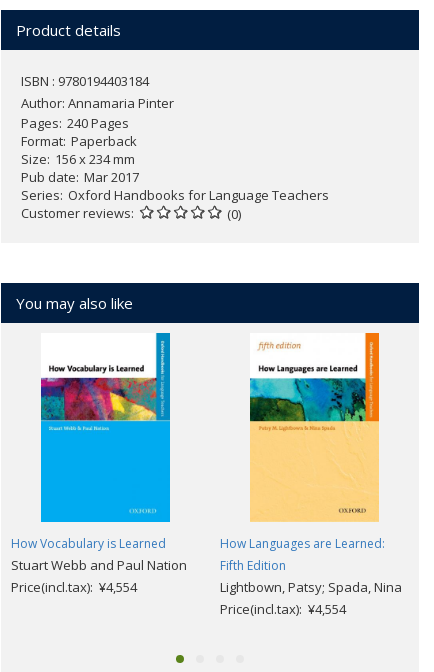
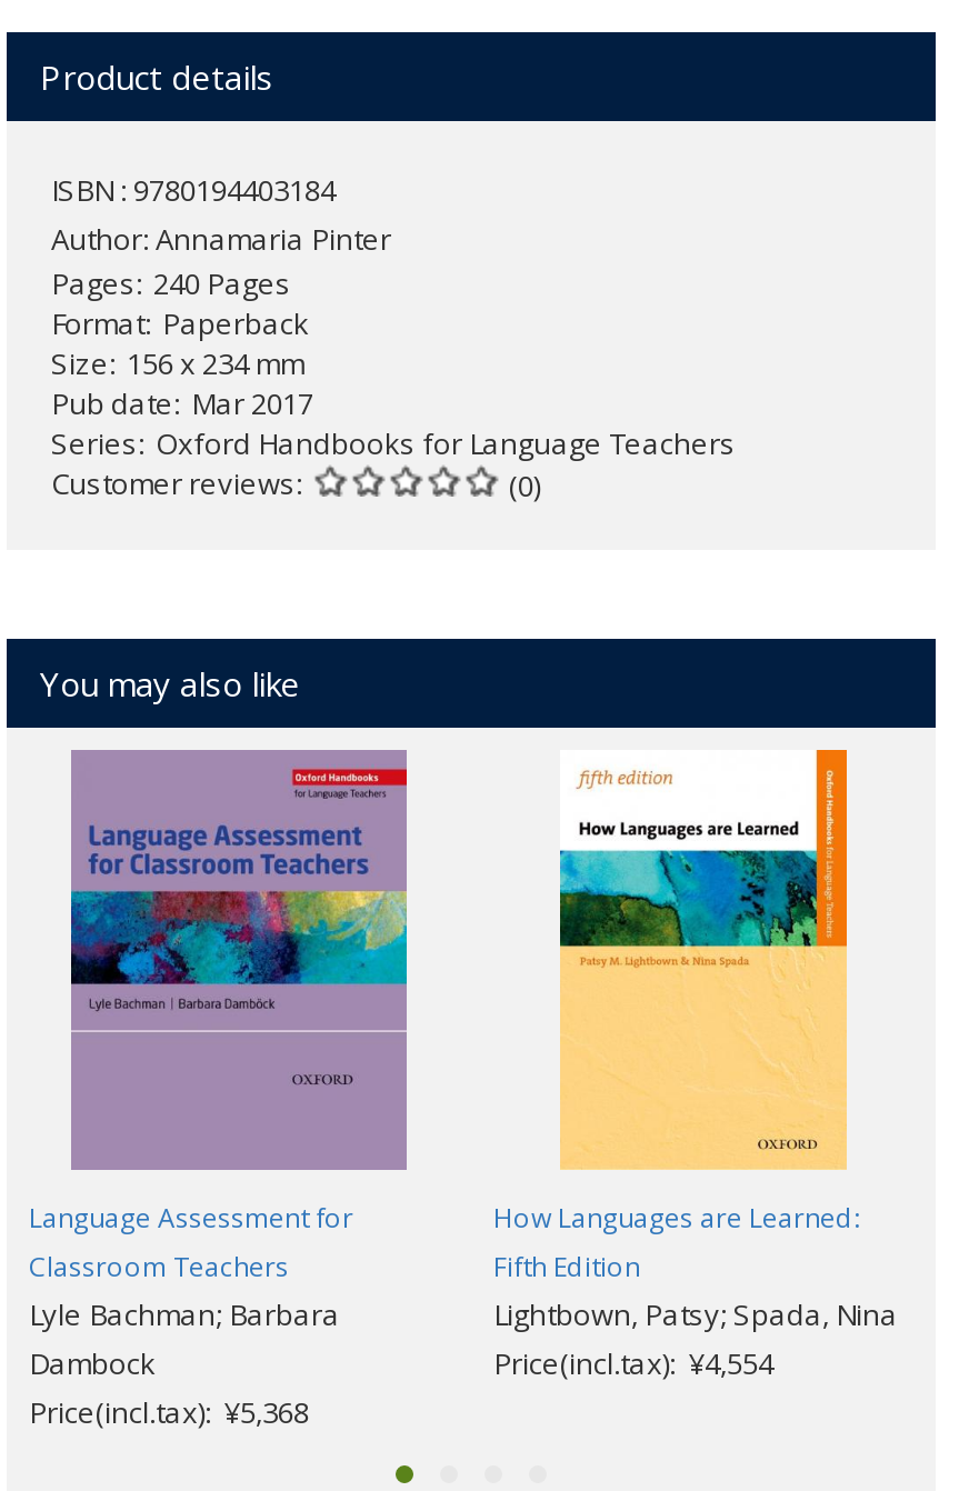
- [image]
- How Vocabulary is Learned
- Stuart Webb and Paul Nation
- Price(incl.tax): ¥4,554
+ [image]
+ Language Assessment for
+ Classroom Teachers
+ Lyle Bachman; Barbara
+ Dambock
+ Price(incl.tax): ¥5,368
